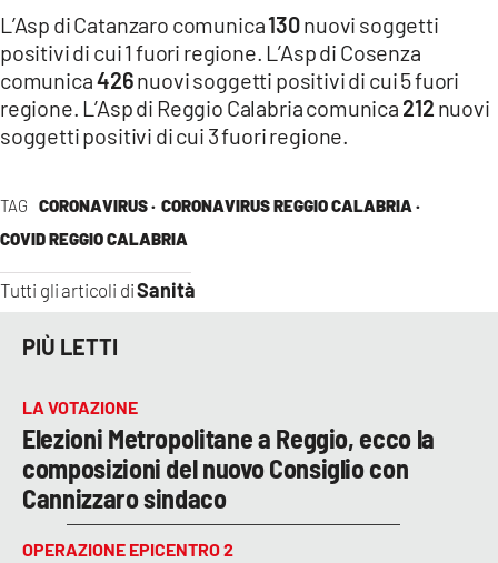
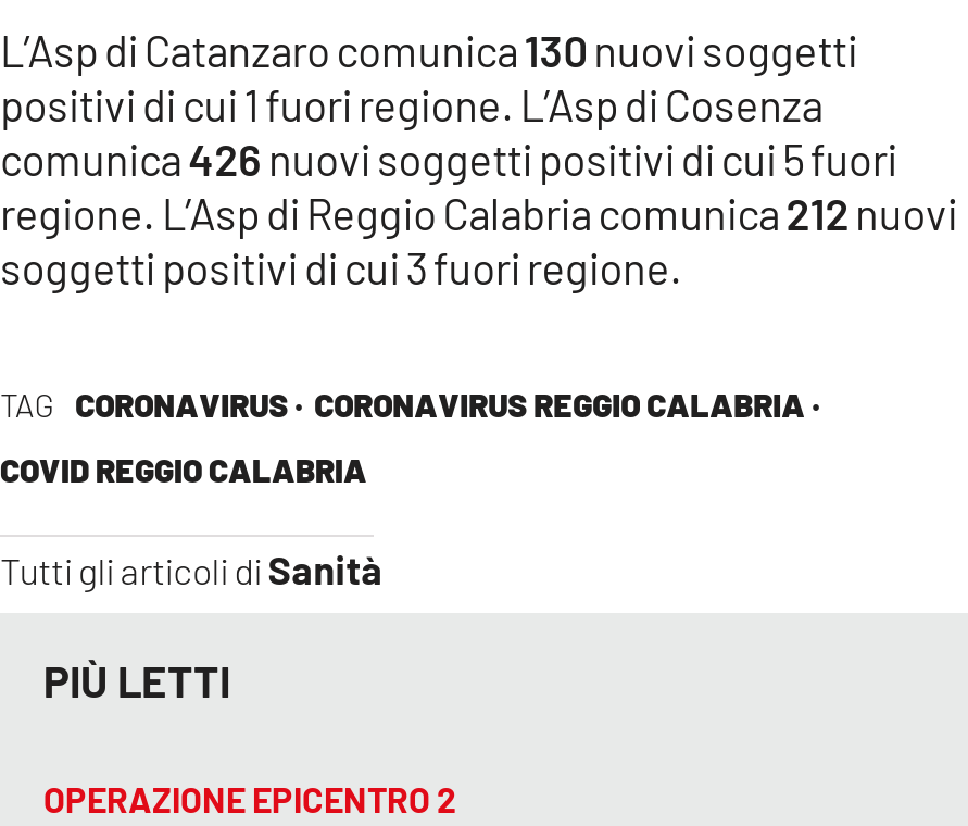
- LA VOTAZIONE
- Elezioni Metropolitane a Reggio, ecco la
- composizioni del nuovo Consiglio con
- Cannizzaro sindaco
